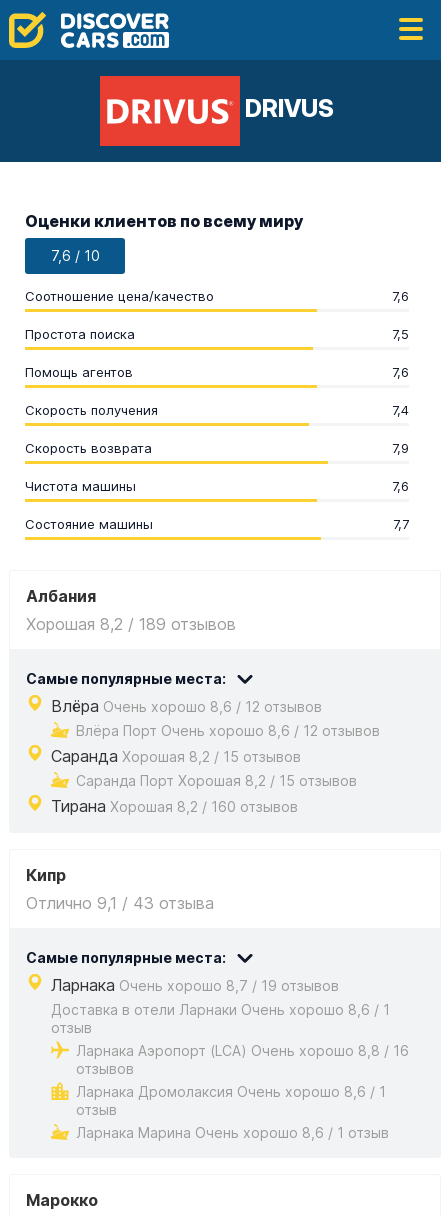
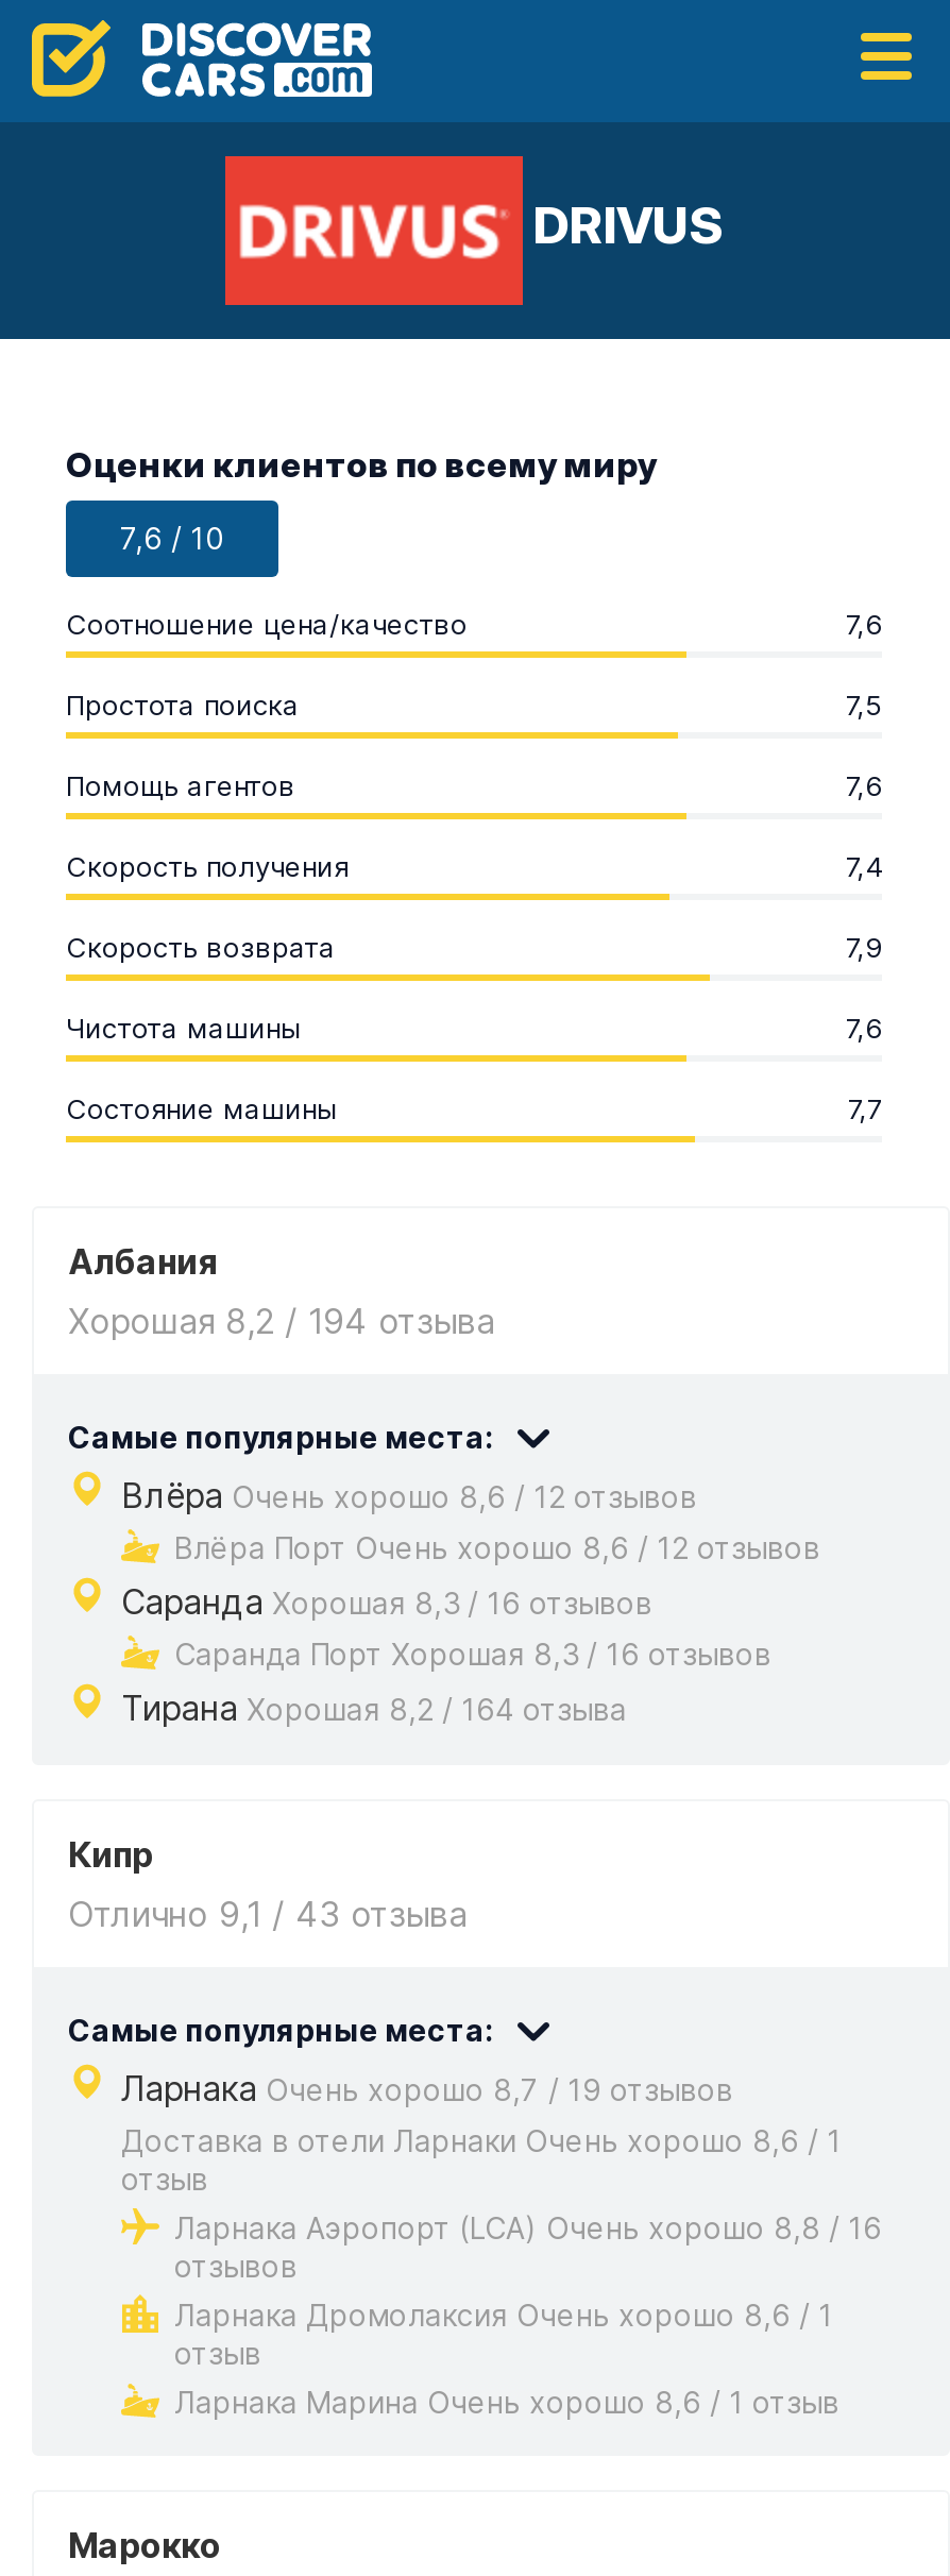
- Хорошая 8,2 / 189 отзывов
+ Хорошая 8,2 / 194 отзыва

- Саранда Хорошая 8,2 / 15 отзывов
+ Саранда Хорошая 8,3 / 16 отзывов

- Саранда Порт Хорошая 8,2 / 15 отзывов
+ Саранда Порт Хорошая 8,3 / 16 отзывов

- Тирана Хорошая 8,2 / 160 отзывов
+ Тирана Хорошая 8,2 / 164 отзыва
